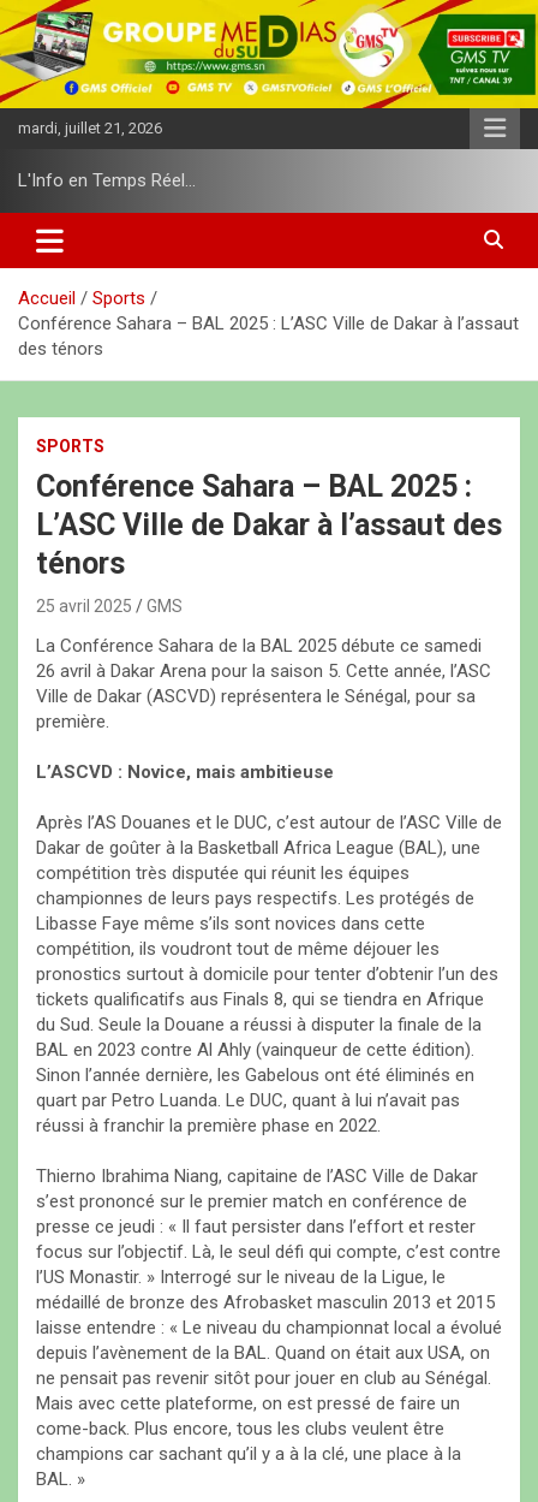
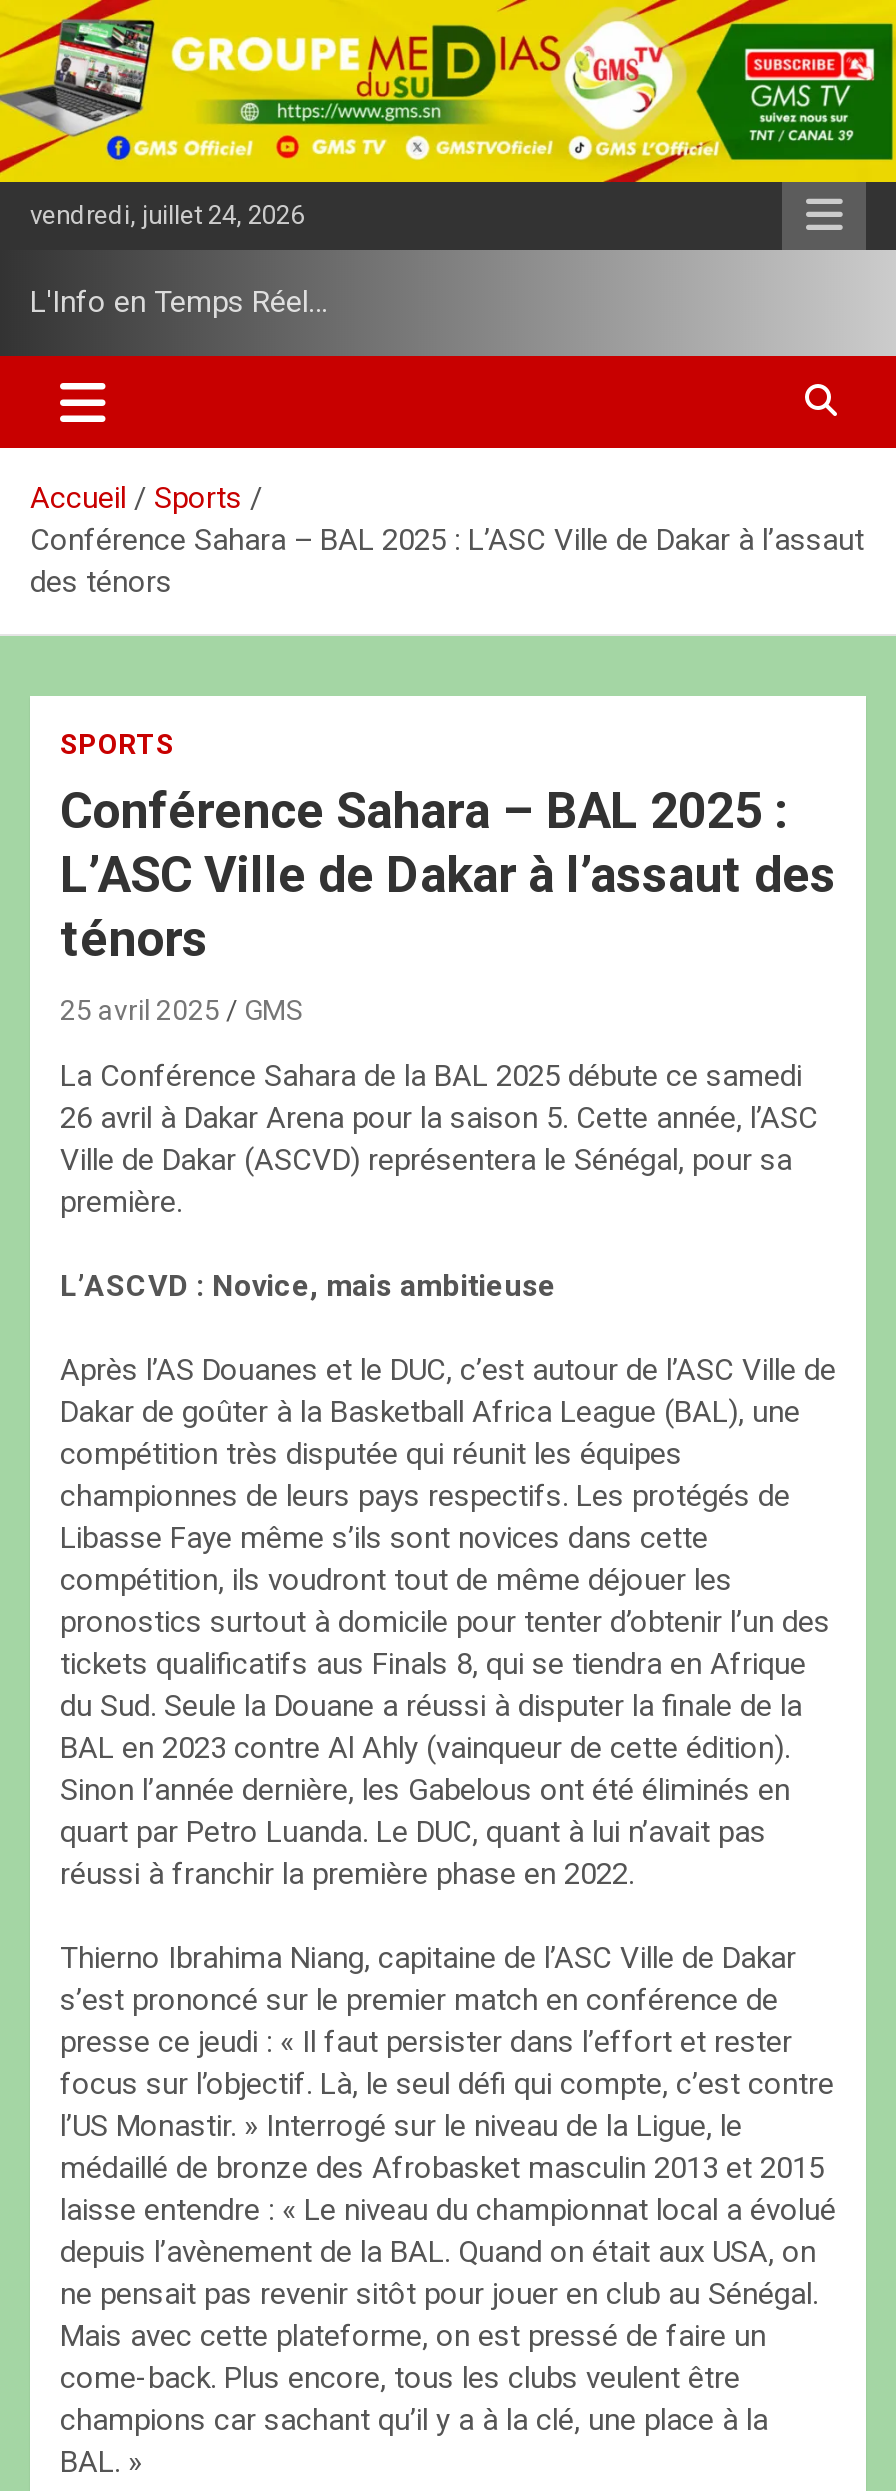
- mardi, juillet 21, 2026
+ vendredi, juillet 24, 2026
